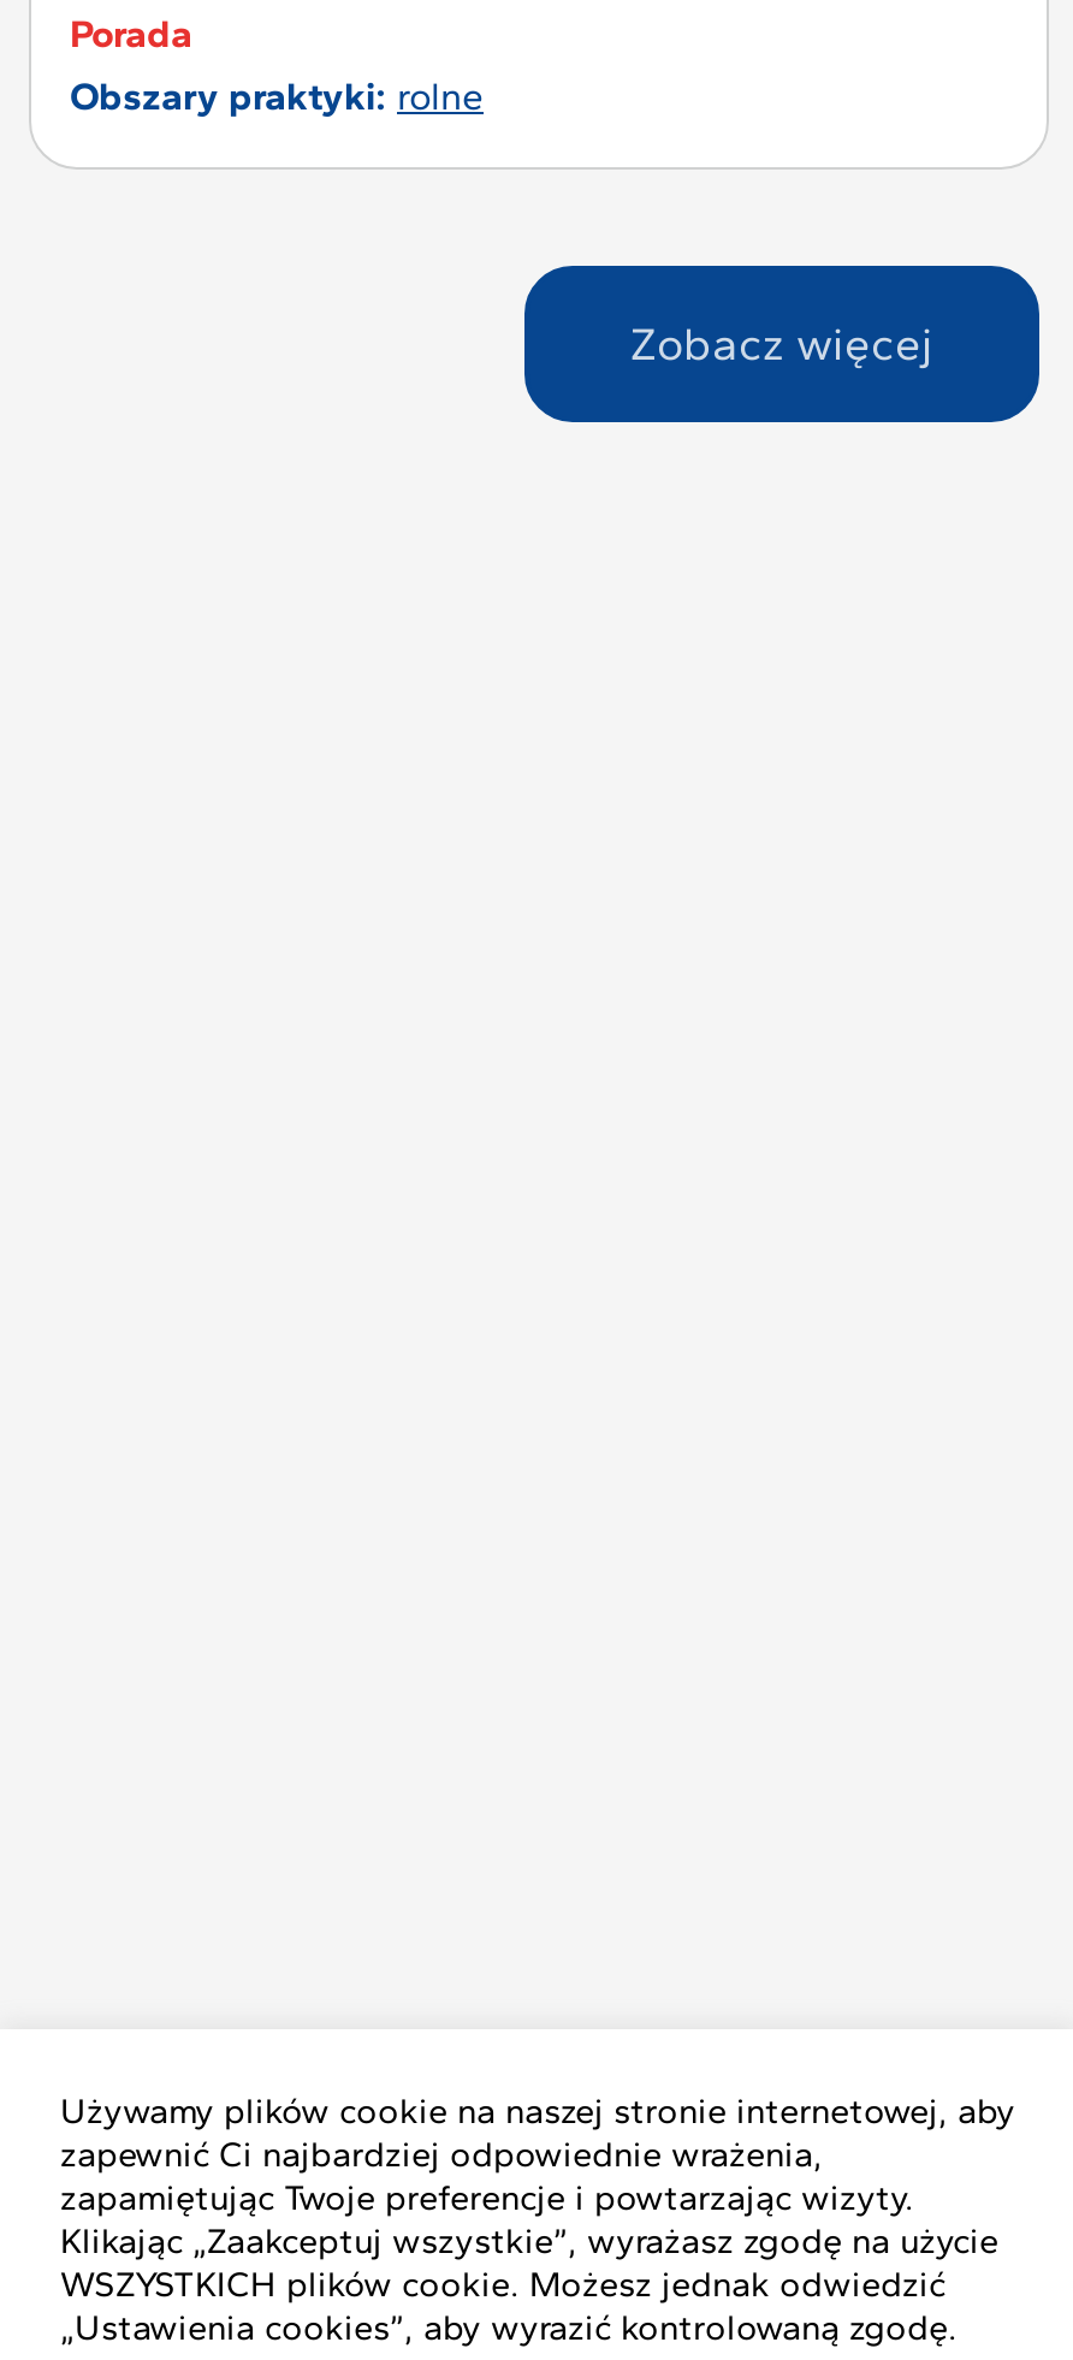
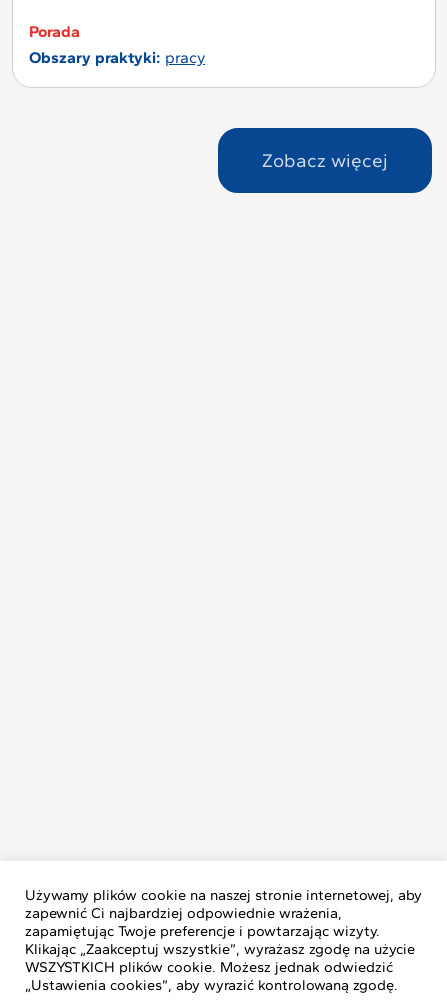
- Obszary praktyki: rolne
+ Obszary praktyki: pracy
